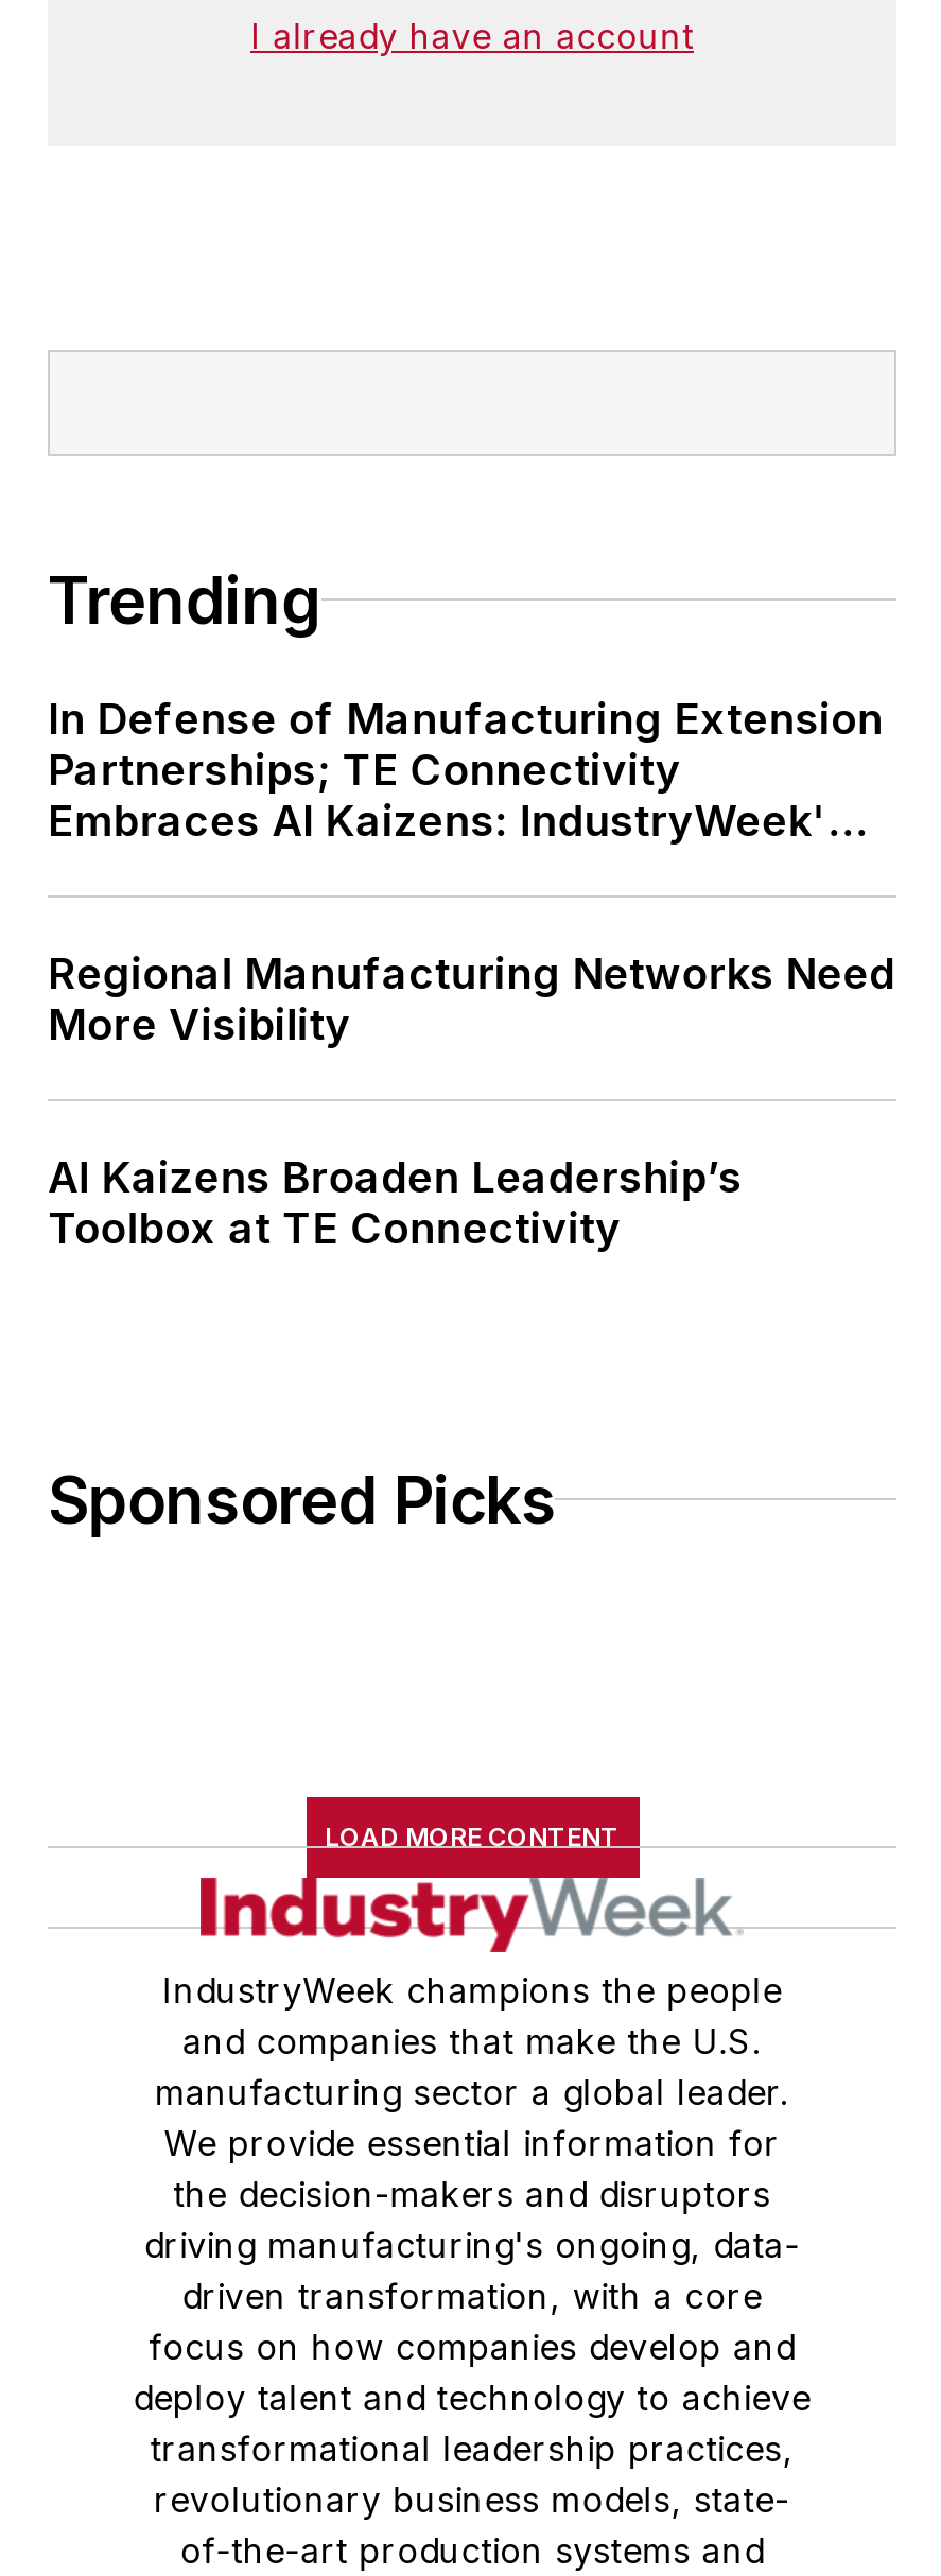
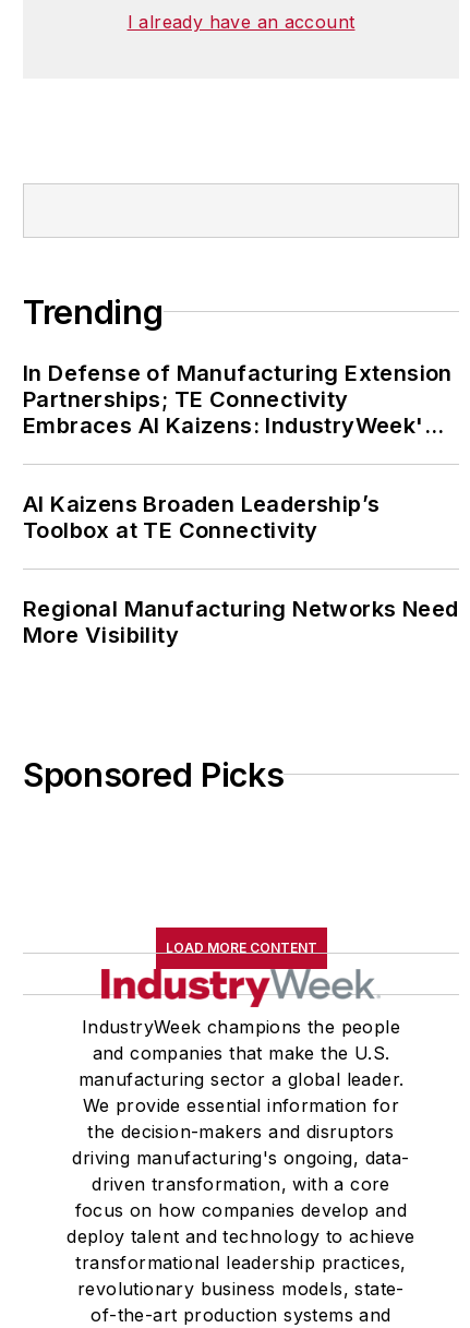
moved down: Regional Manufacturing Networks Need | More Visibility

moved up: AI Kaizens Broaden Leadership’s | Toolbox at TE Connectivity
